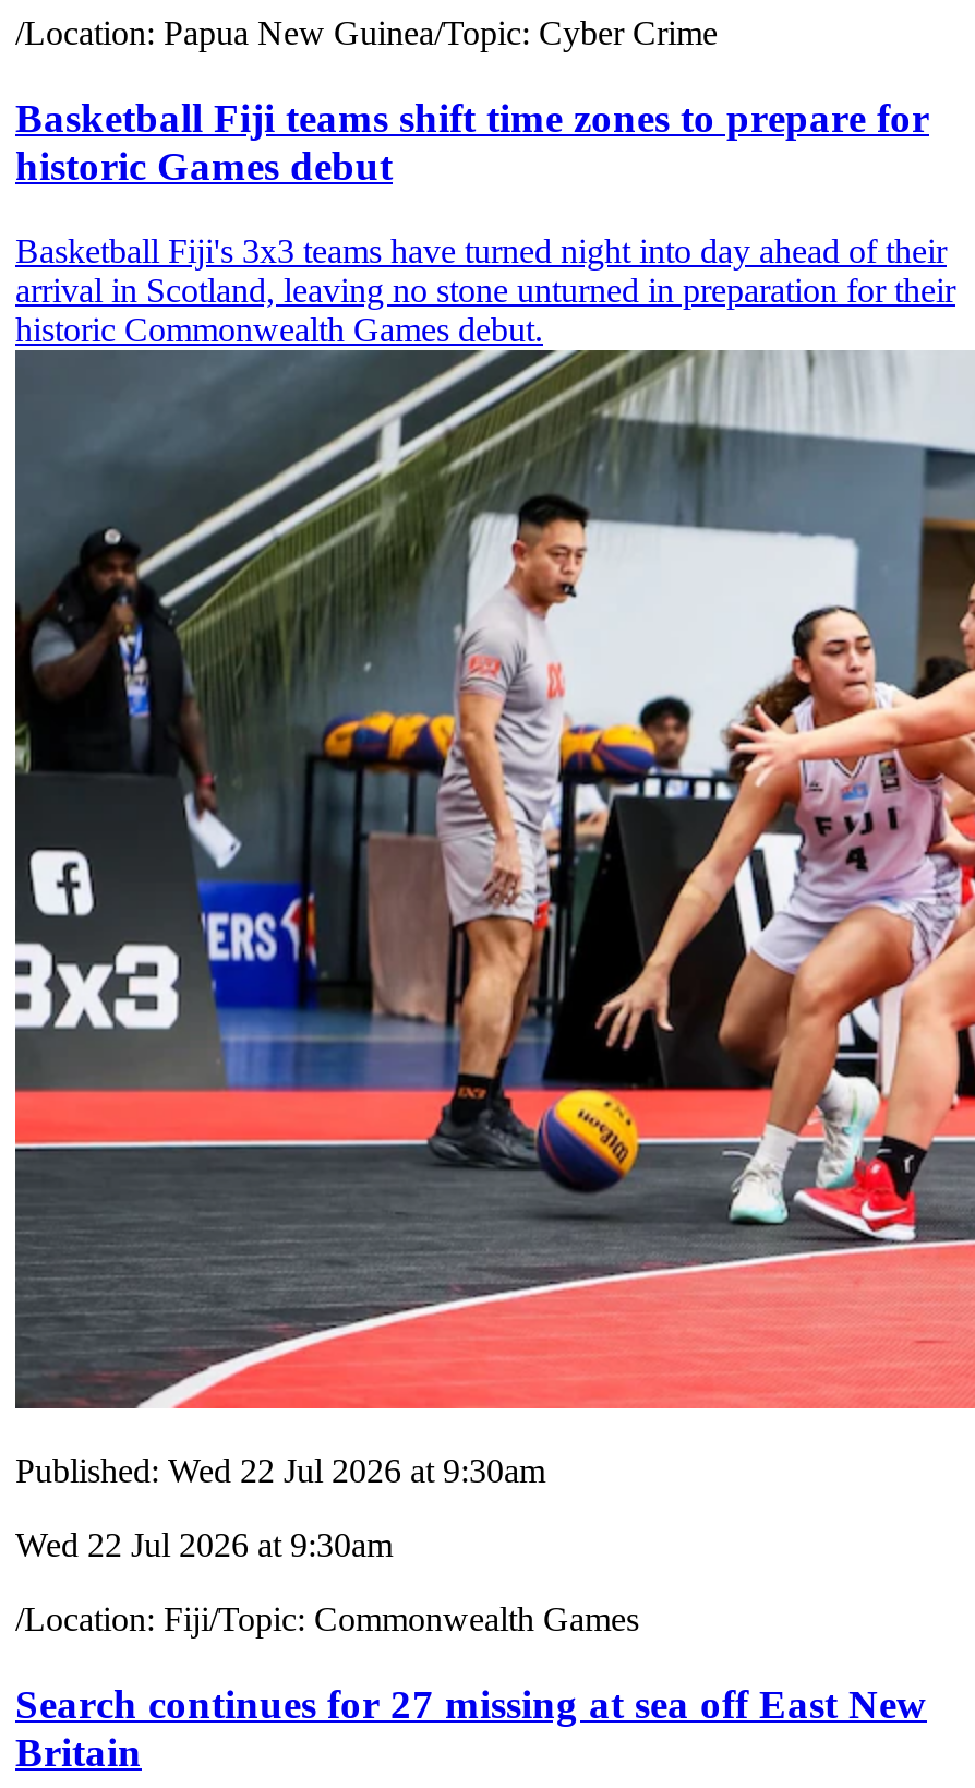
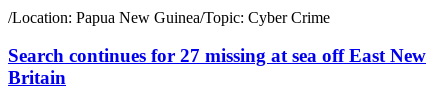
- [image]
- Basketball Fiji teams shift time zones to prepare for
- historic Games debut
- Basketball Fiji's 3x3 teams have turned night into day ahead of their
- arrival in Scotland, leaving no stone unturned in preparation for their
- historic Commonwealth Games debut.

- Published: Wed 22 Jul 2026 at 9:30am
- Wed 22 Jul 2026 at 9:30am
- /Location: Fiji/Topic: Commonwealth Games
